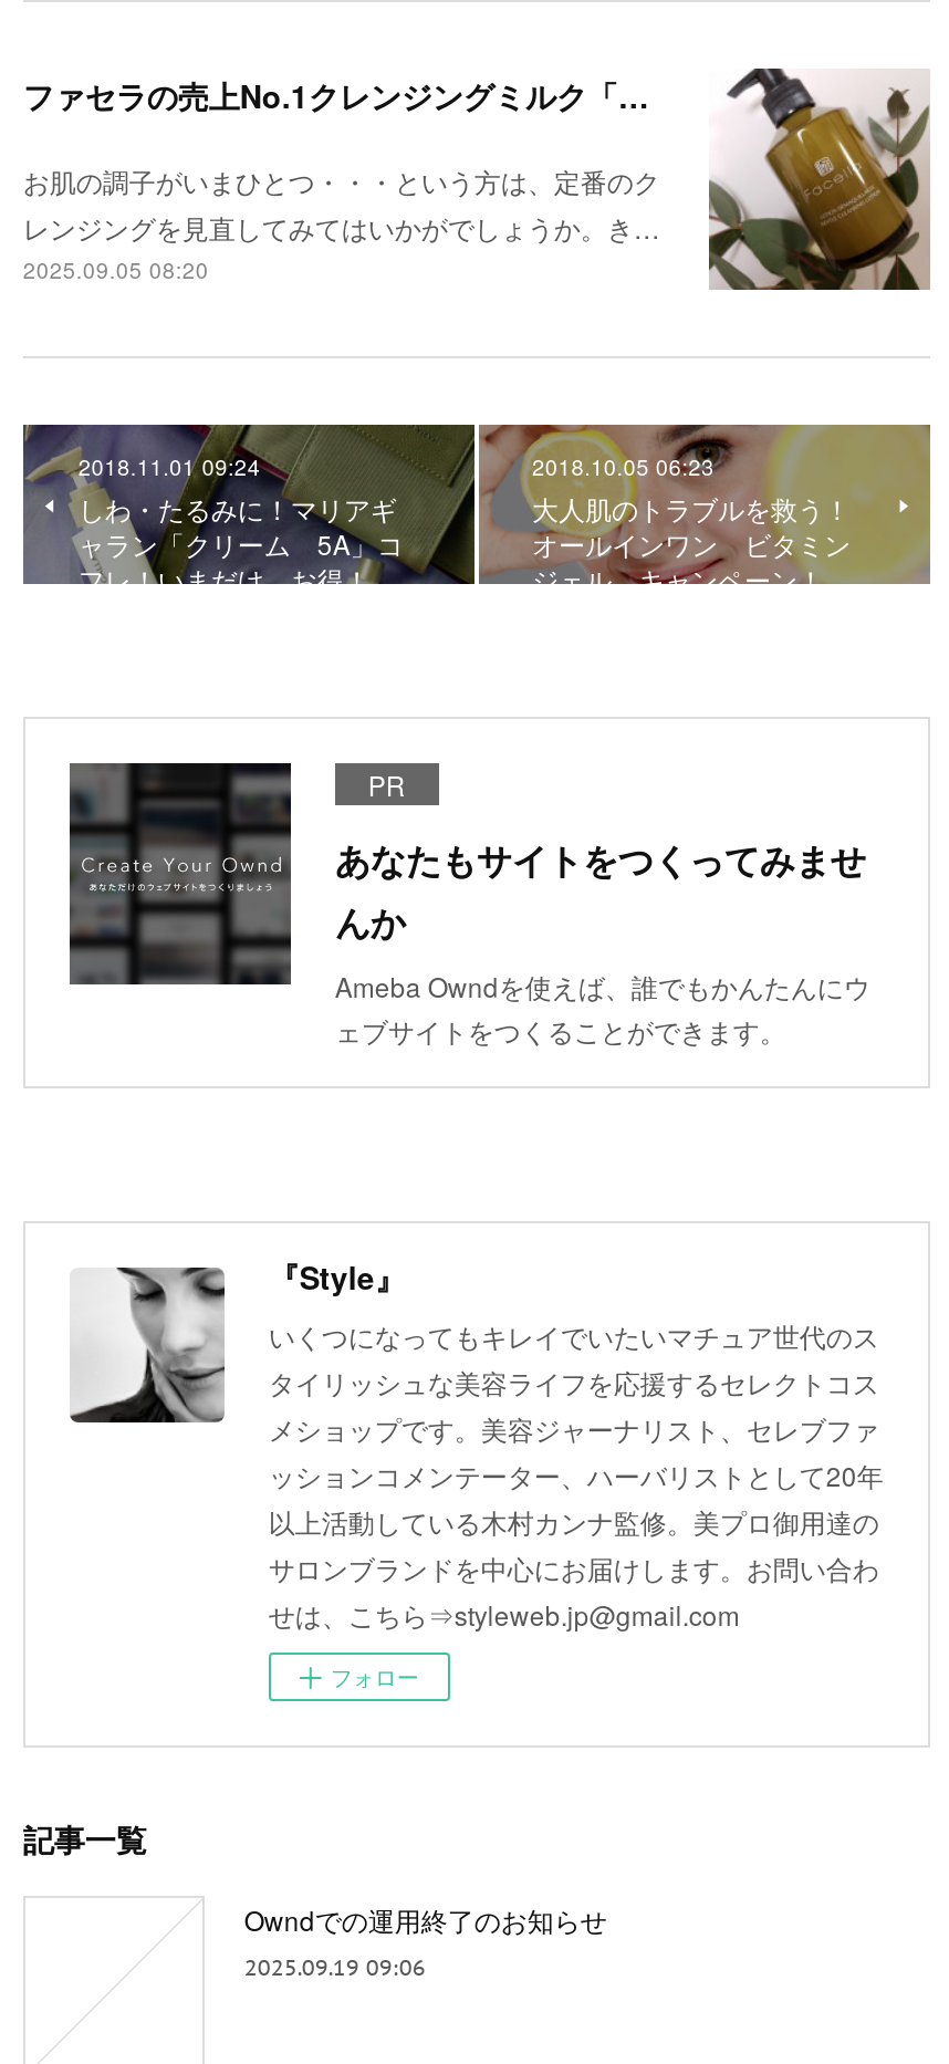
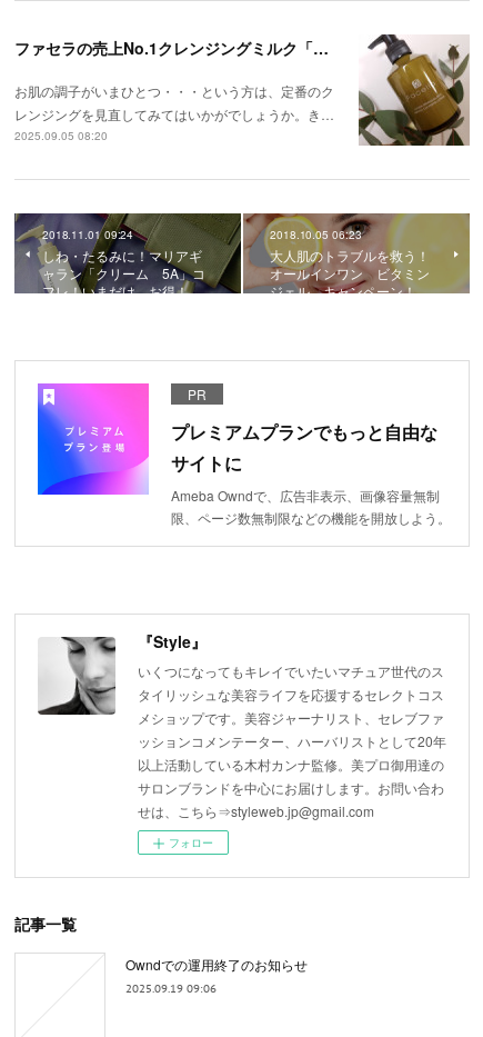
- [image]
- あなたもサイトをつくってみませ
- んか
- Ameba Owndを使えば、誰でもかんたんにウ
- ェブサイトをつくることができます。
+ [image]
+ プレミアムプランでもっと自由な
+ サイトに
+ Ameba Owndで、広告非表示、画像容量無制
+ 限、ページ数無制限などの機能を開放しよう。
